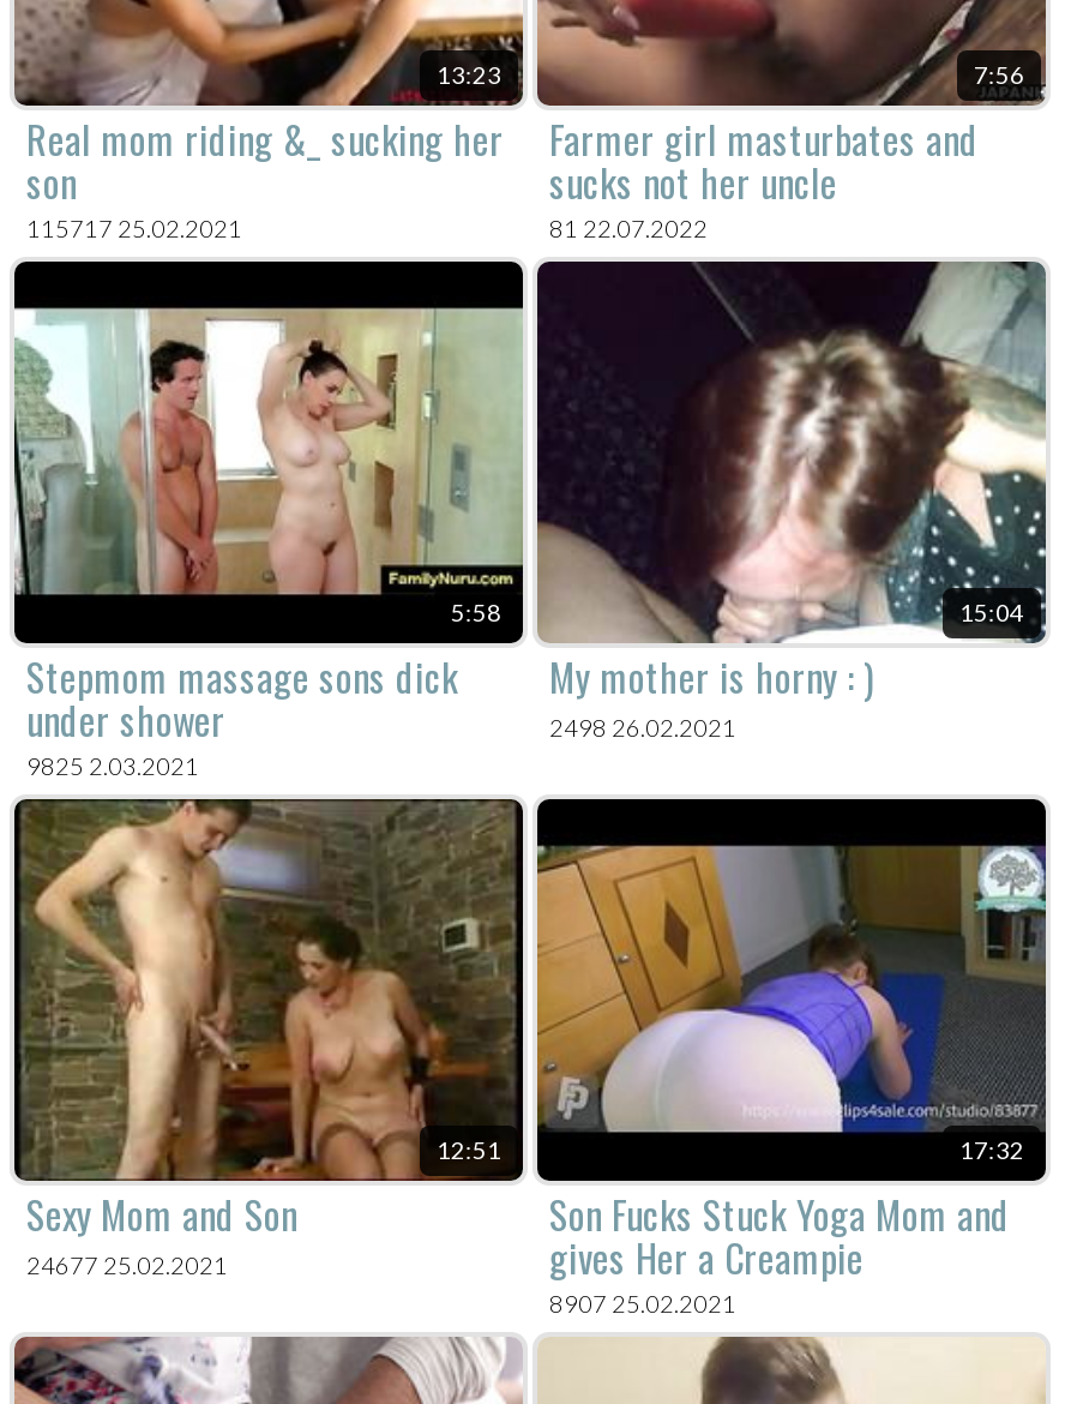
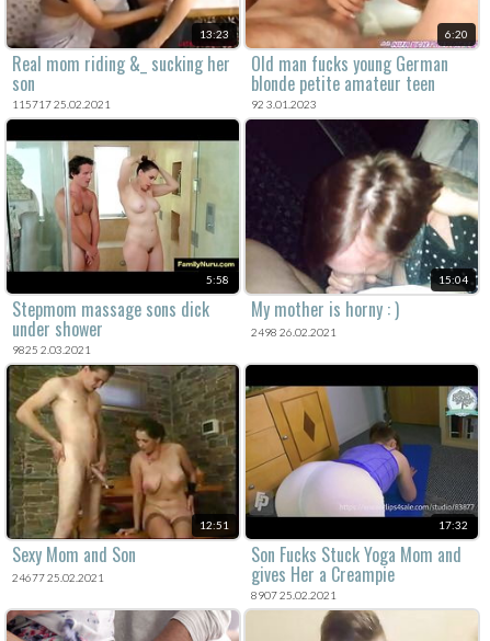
- 7:56
- Farmer girl masturbates and
- sucks not her uncle
- 81 22.07.2022
+ 6:20
+ Old man fucks young German
+ blonde petite amateur teen
+ 92 3.01.2023
